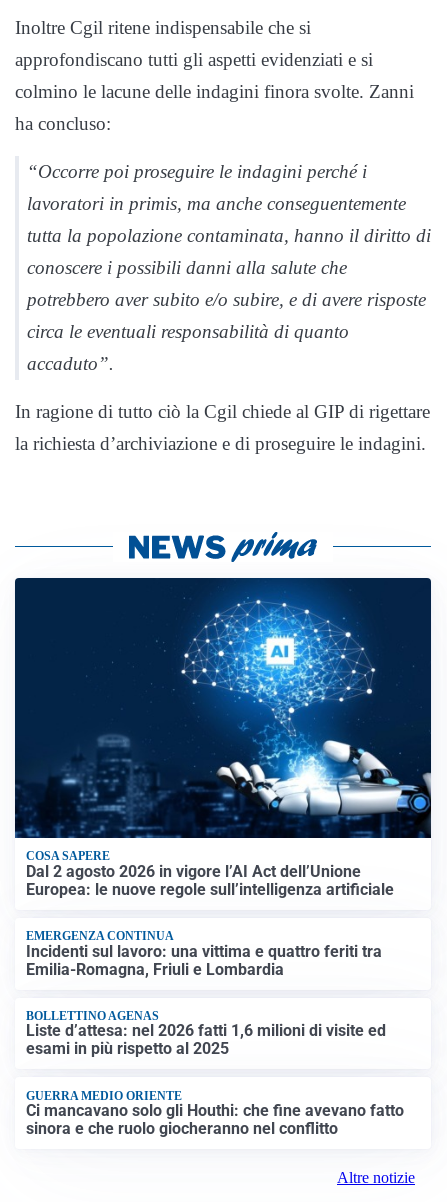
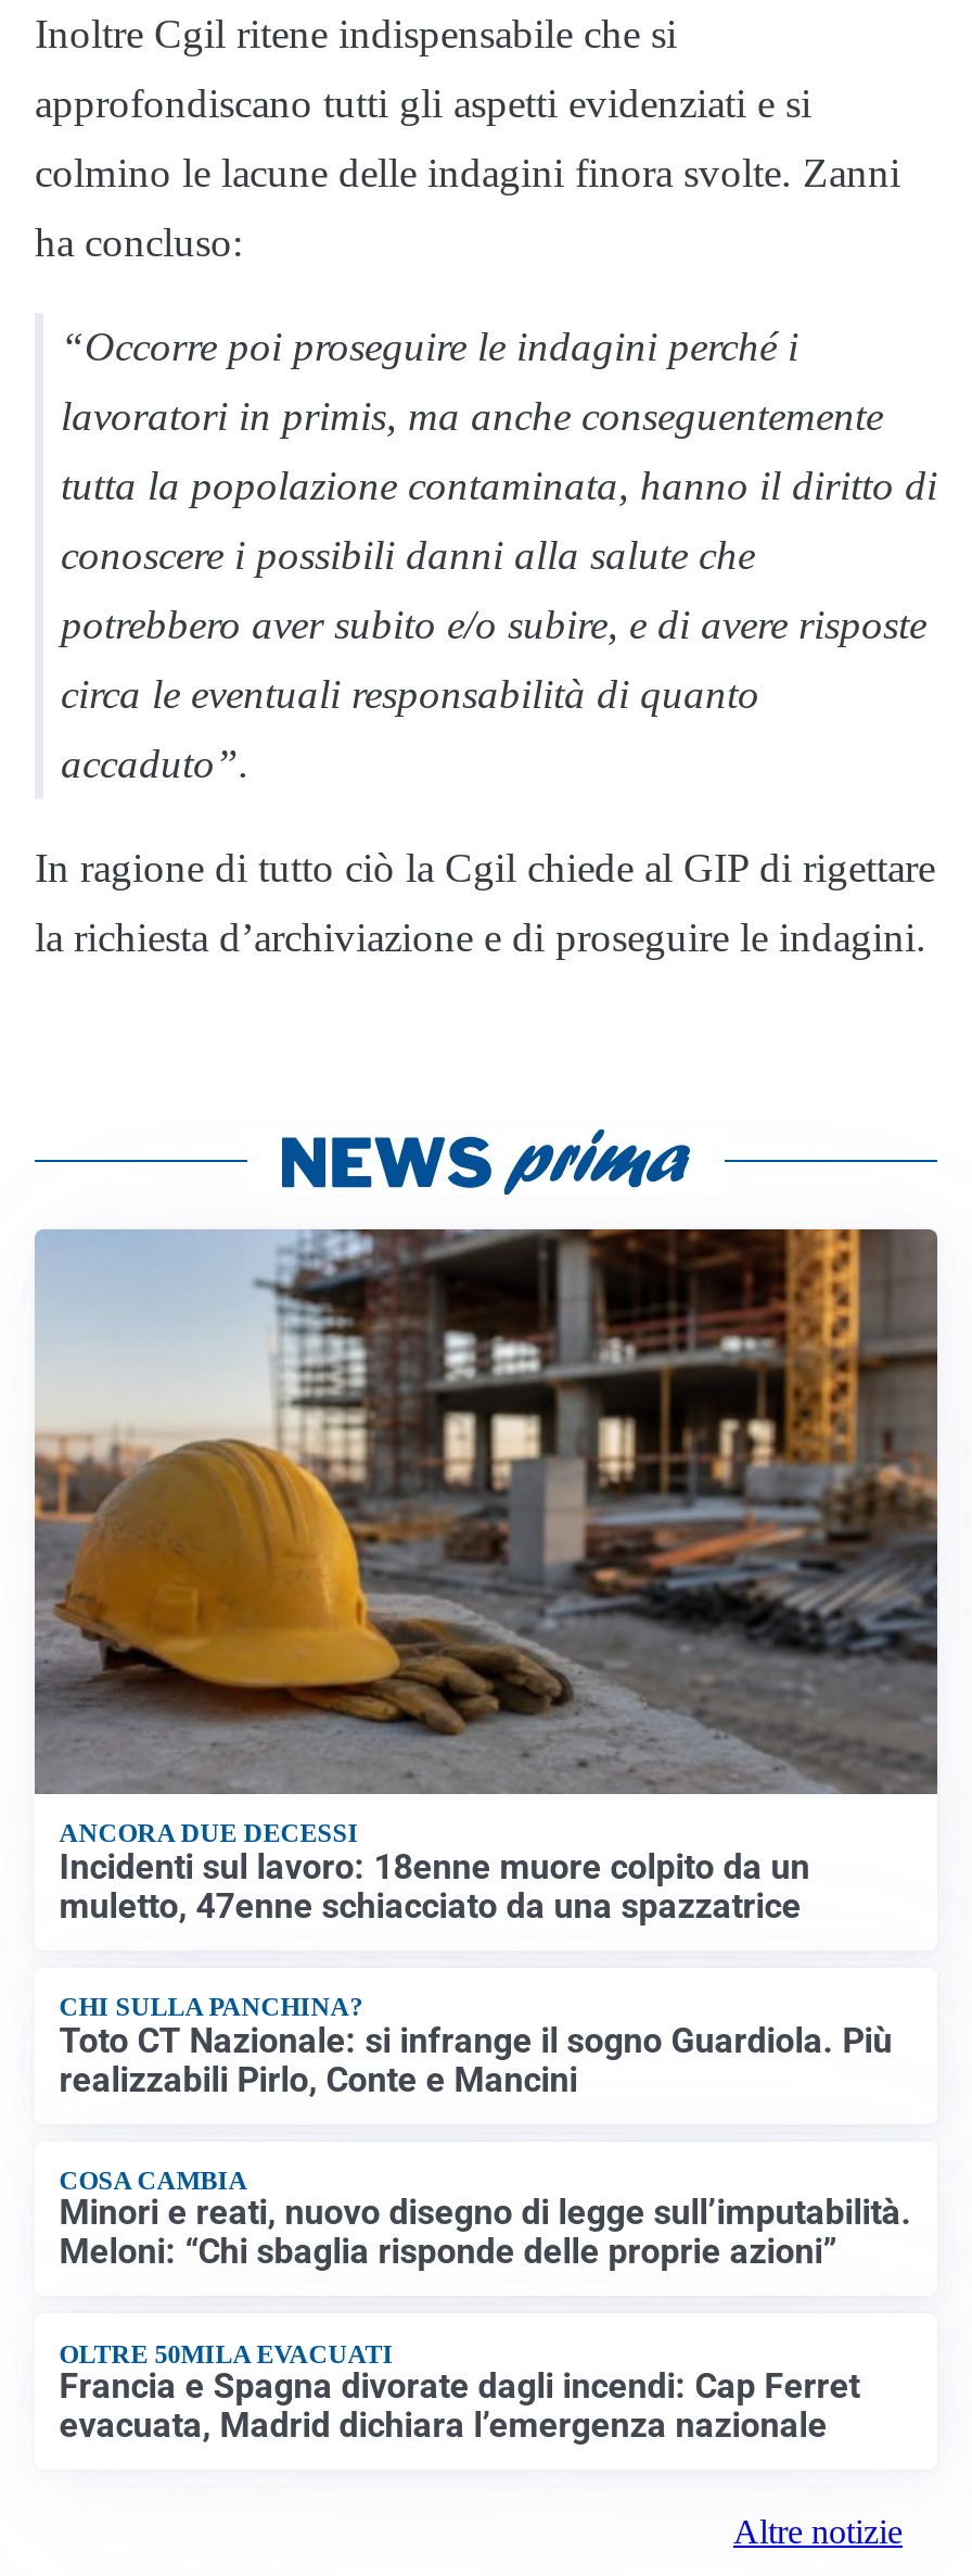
- [image]
- COSA SAPERE
- Dal 2 agosto 2026 in vigore l’AI Act dell’Unione
- Europea: le nuove regole sull’intelligenza artificiale
+ [image]
+ ANCORA DUE DECESSI
+ Incidenti sul lavoro: 18enne muore colpito da un
+ muletto, 47enne schiacciato da una spazzatrice

- EMERGENZA CONTINUA
- Incidenti sul lavoro: una vittima e quattro feriti tra
- Emilia-Romagna, Friuli e Lombardia
+ CHI SULLA PANCHINA?
+ Toto CT Nazionale: si infrange il sogno Guardiola. Più
+ realizzabili Pirlo, Conte e Mancini

- BOLLETTINO AGENAS
- Liste d’attesa: nel 2026 fatti 1,6 milioni di visite ed
- esami in più rispetto al 2025
+ COSA CAMBIA
+ Minori e reati, nuovo disegno di legge sull’imputabilità.
+ Meloni: “Chi sbaglia risponde delle proprie azioni”

- GUERRA MEDIO ORIENTE
- Ci mancavano solo gli Houthi: che fine avevano fatto
- sinora e che ruolo giocheranno nel conflitto
+ OLTRE 50MILA EVACUATI
+ Francia e Spagna divorate dagli incendi: Cap Ferret
+ evacuata, Madrid dichiara l’emergenza nazionale
